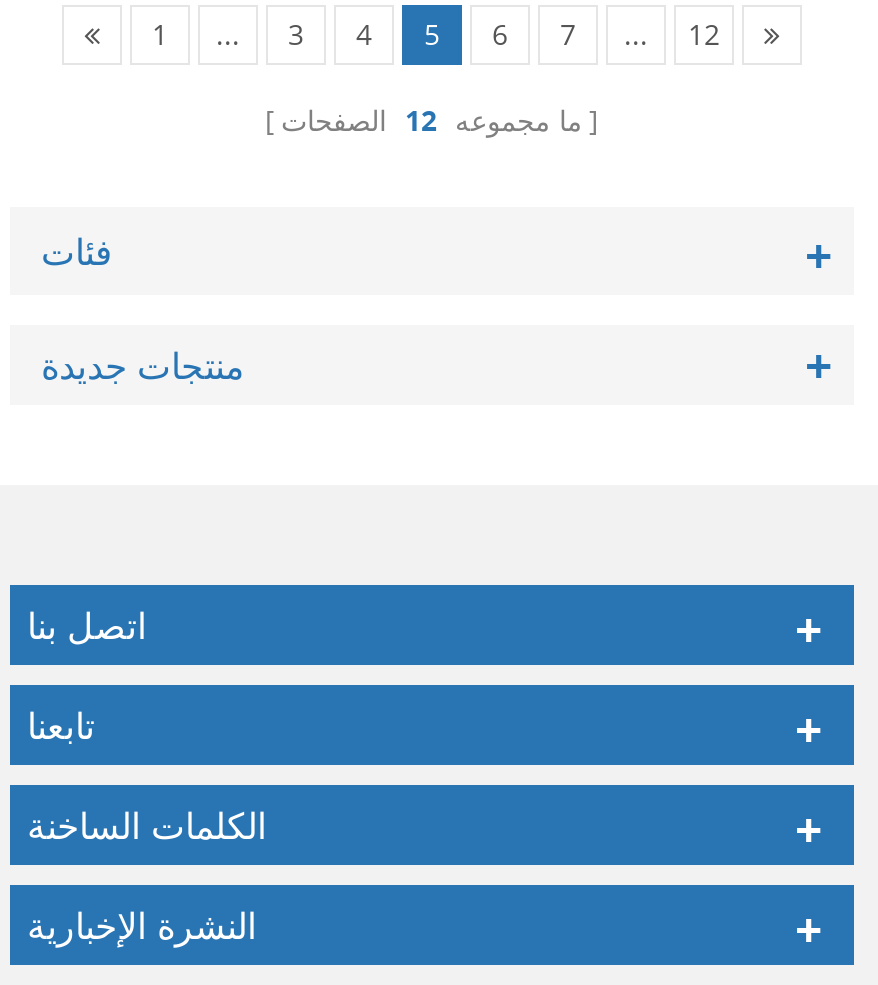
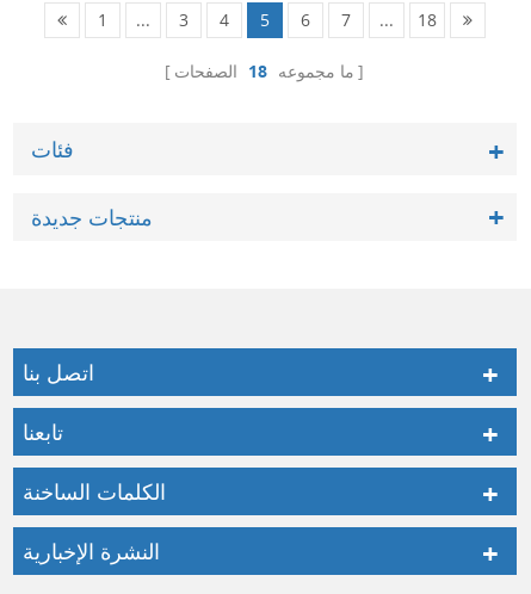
- 12
+ 18

- ما مجموعه 12 الصفحات
+ ما مجموعه 18 الصفحات
